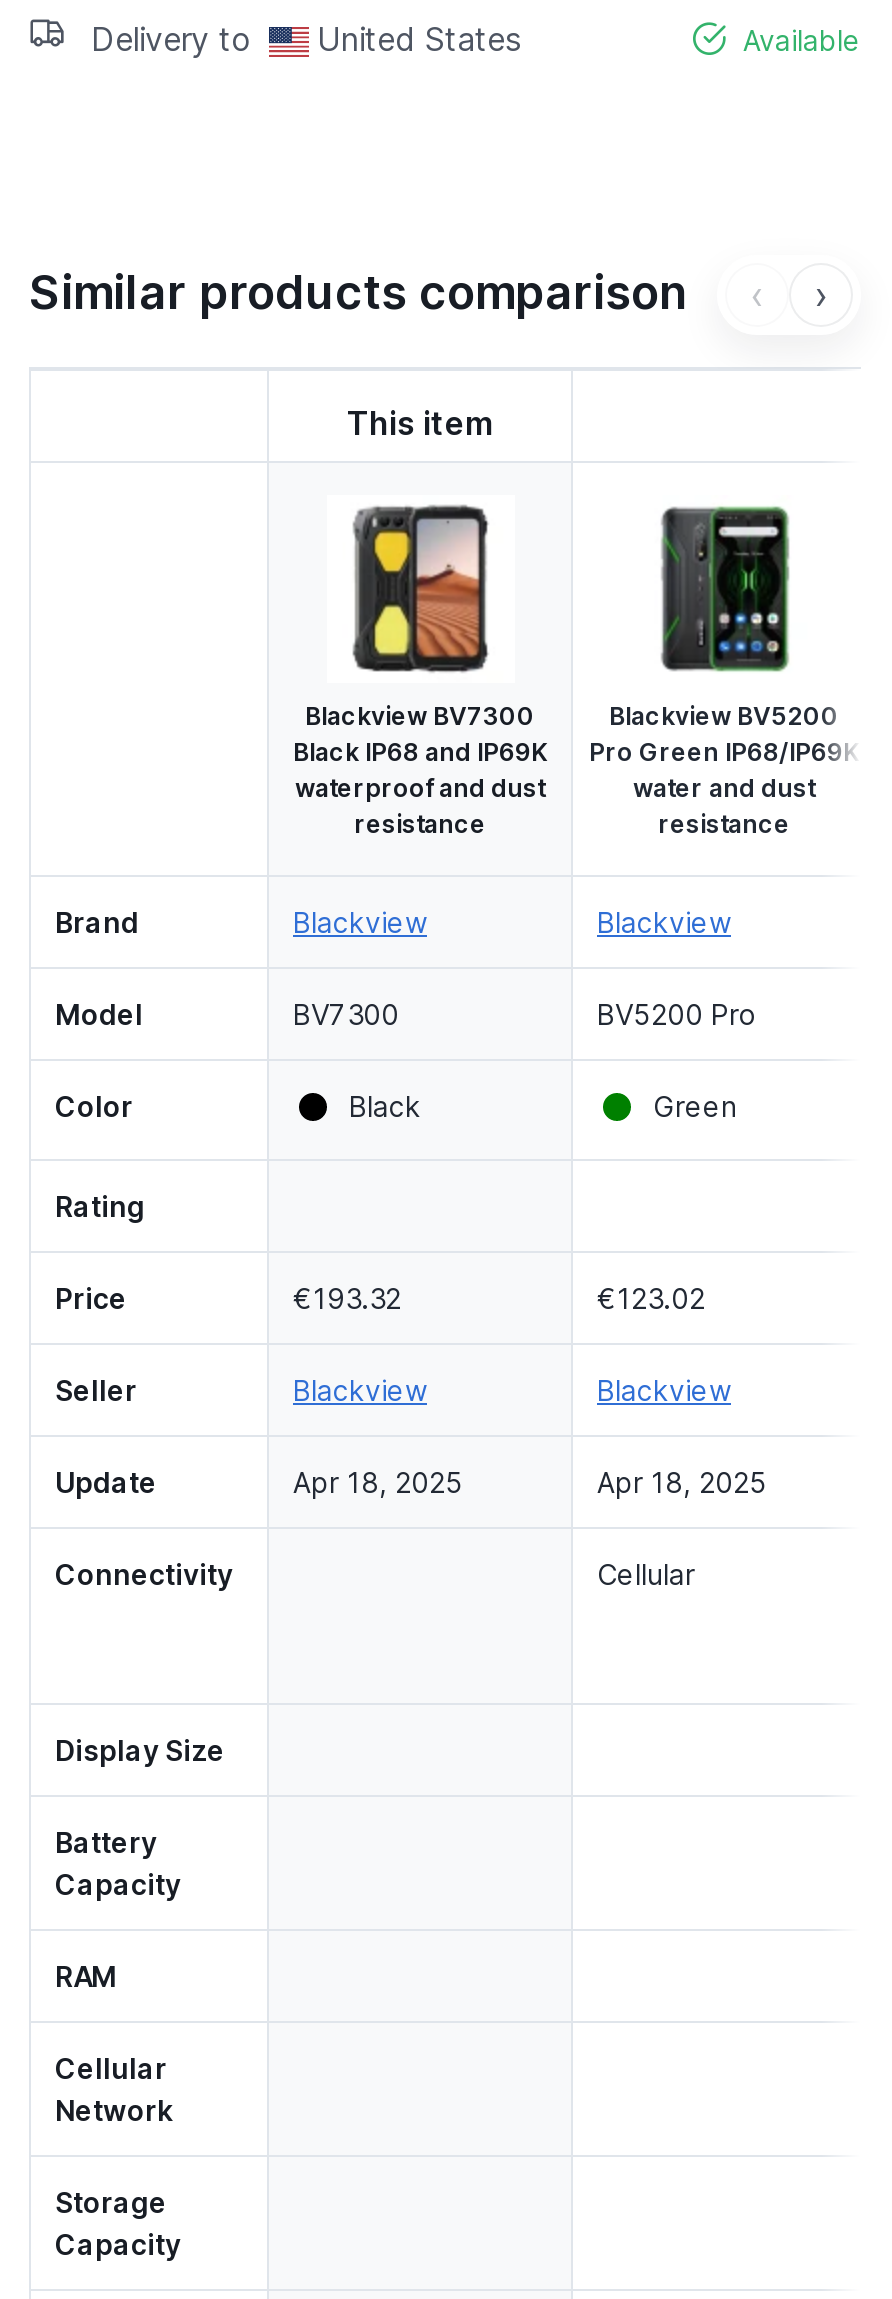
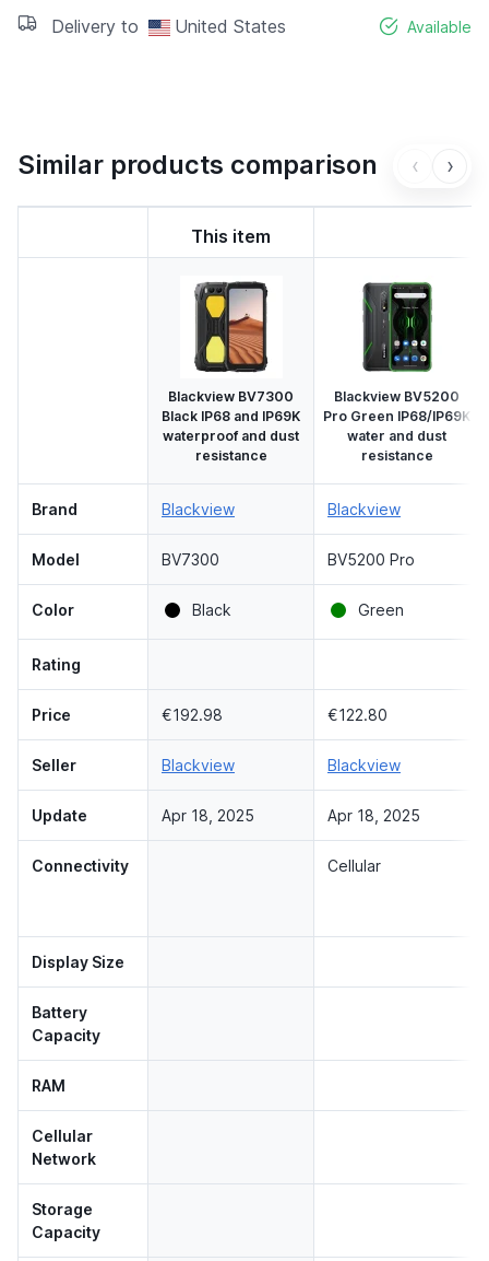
- €193.32
+ €192.98

- €123.02
+ €122.80
